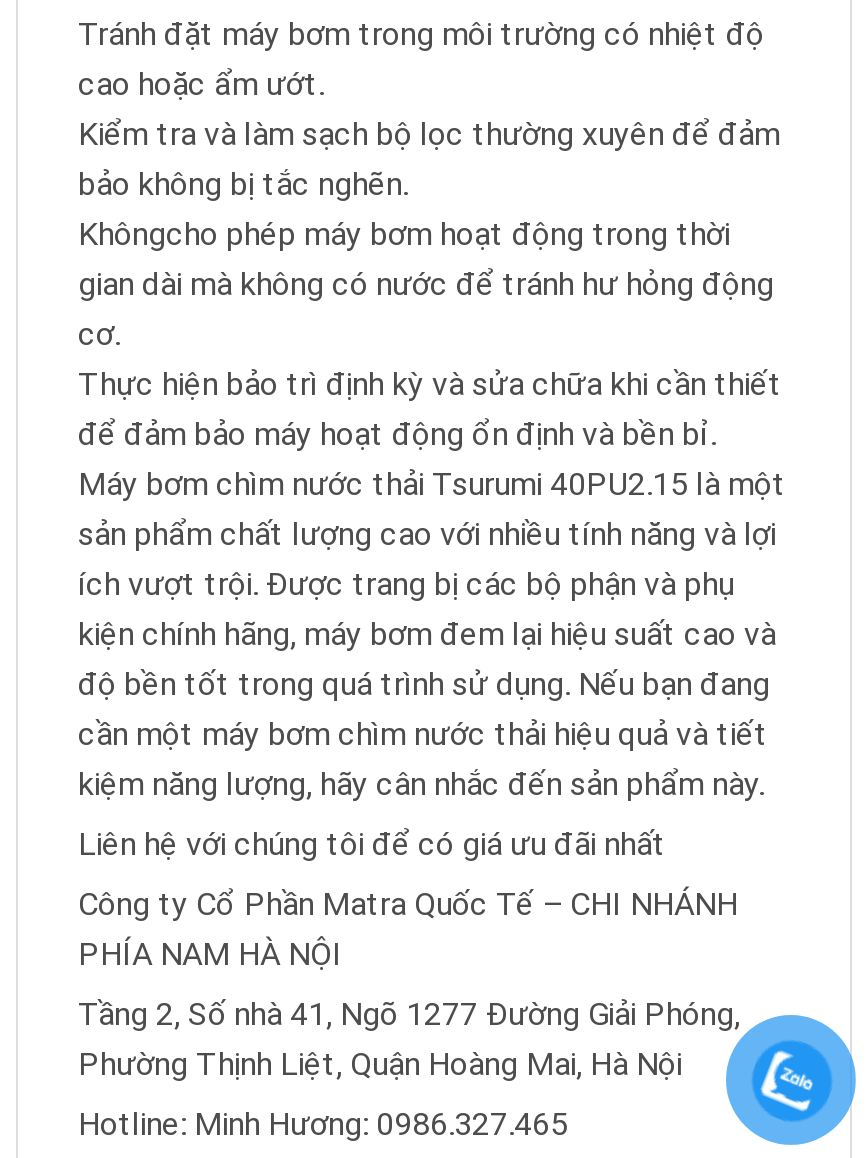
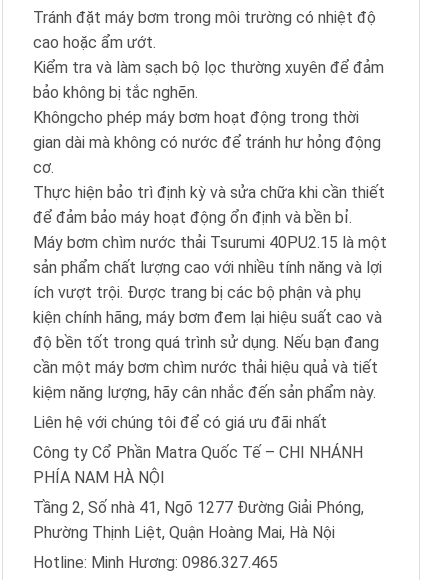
- [image]
